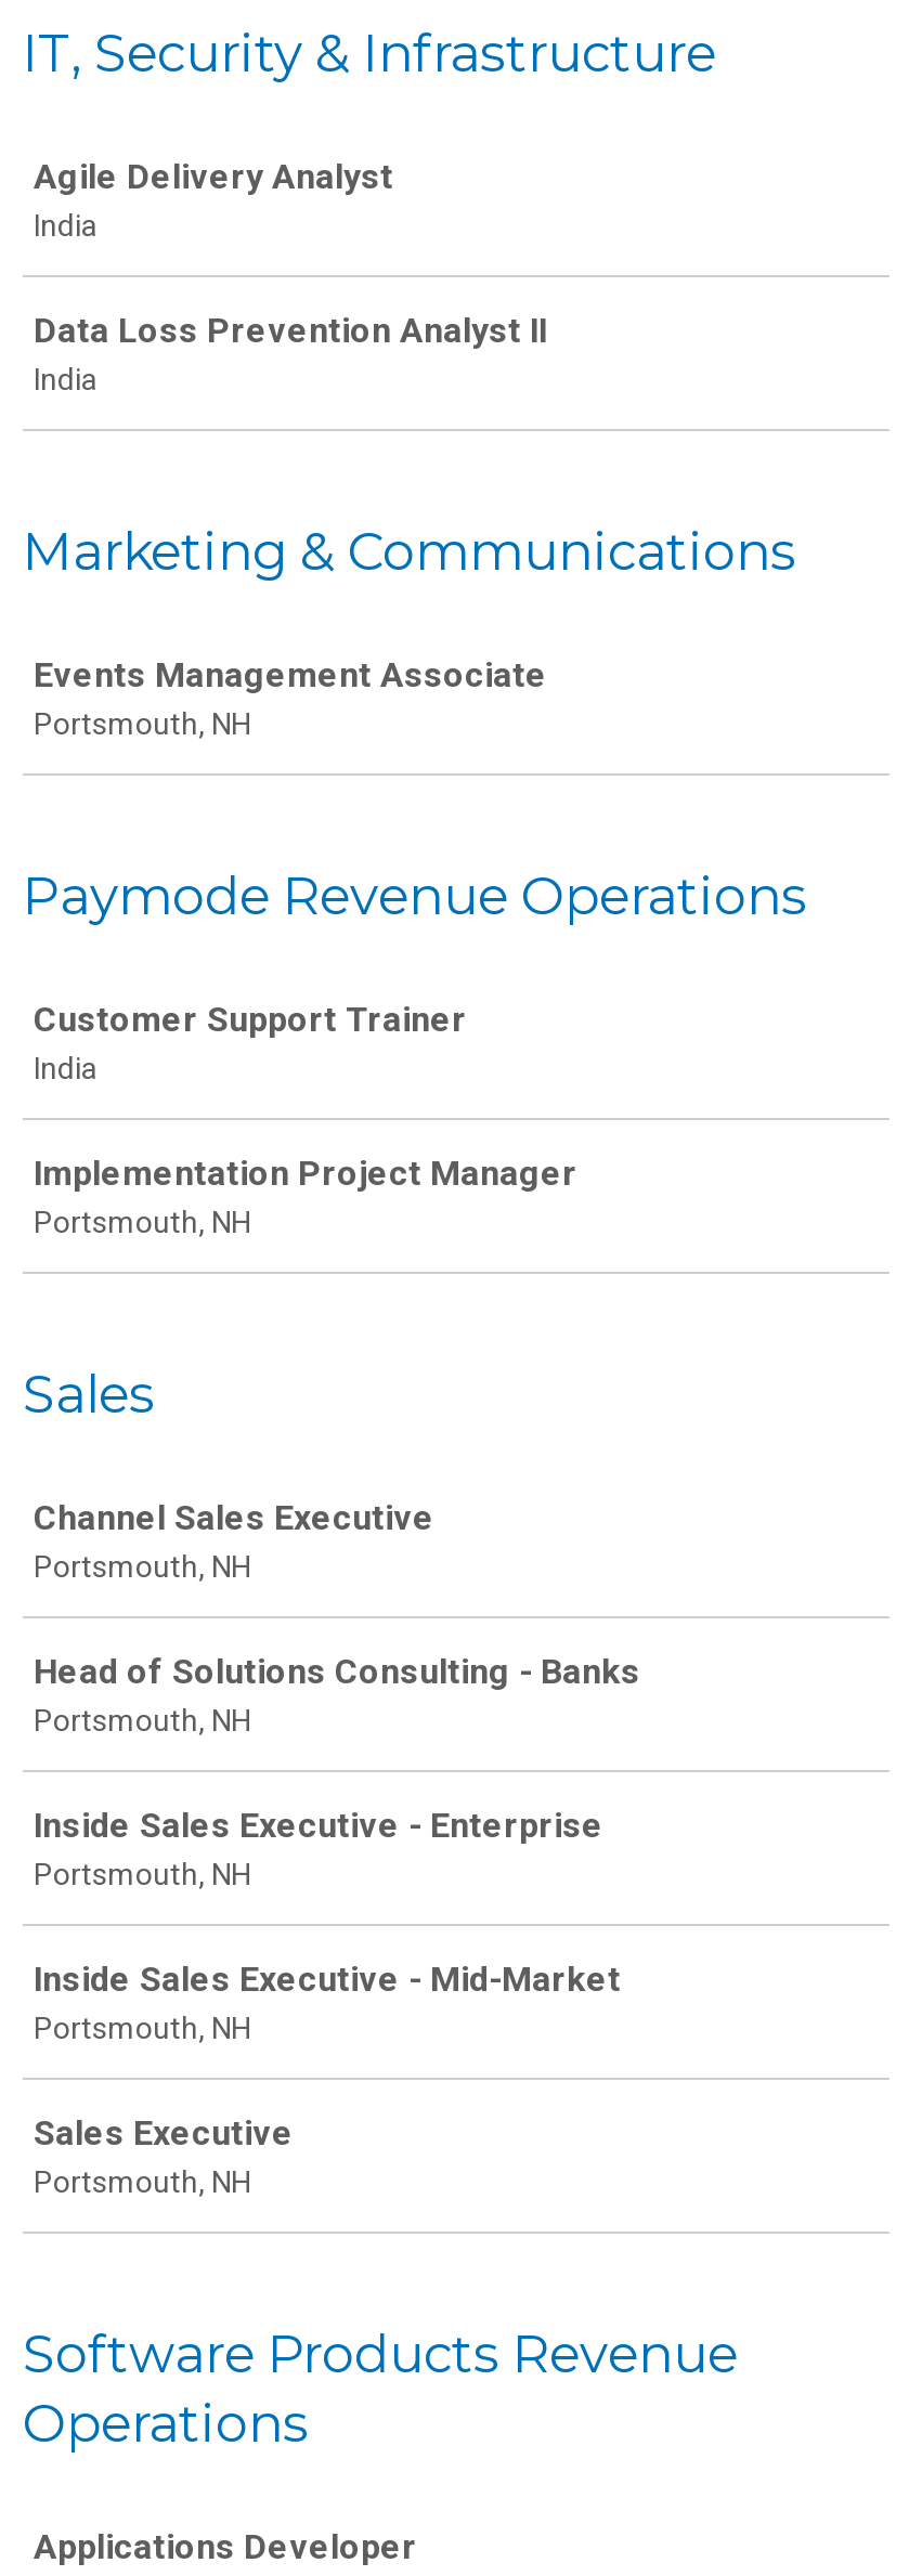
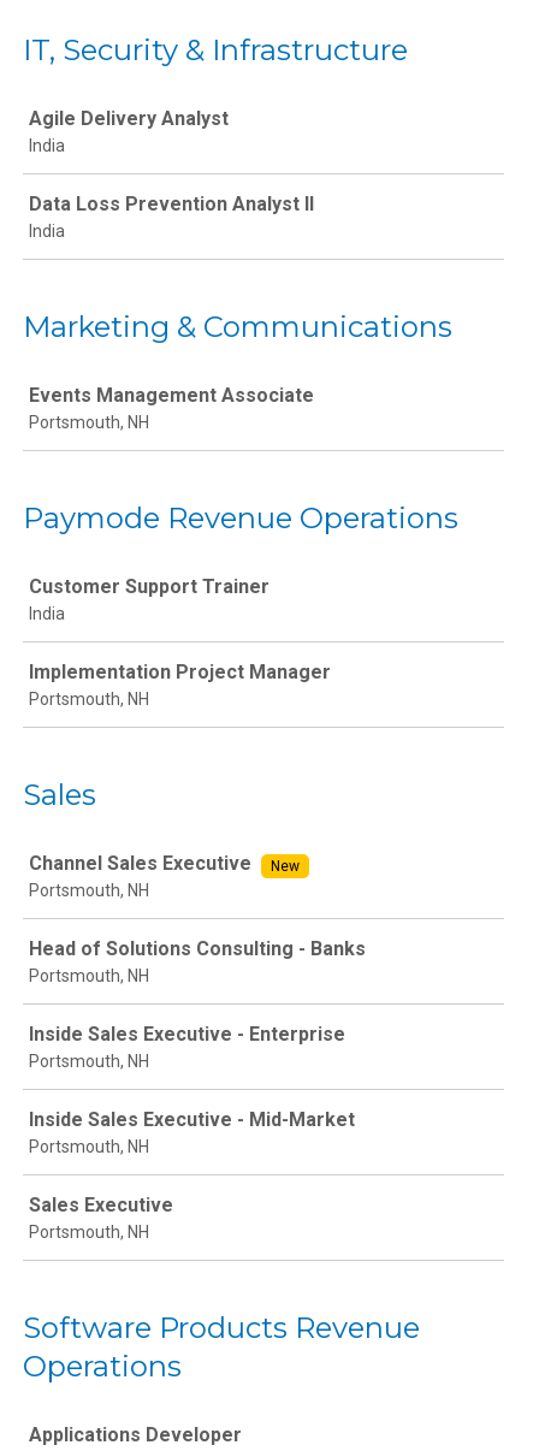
+ New
